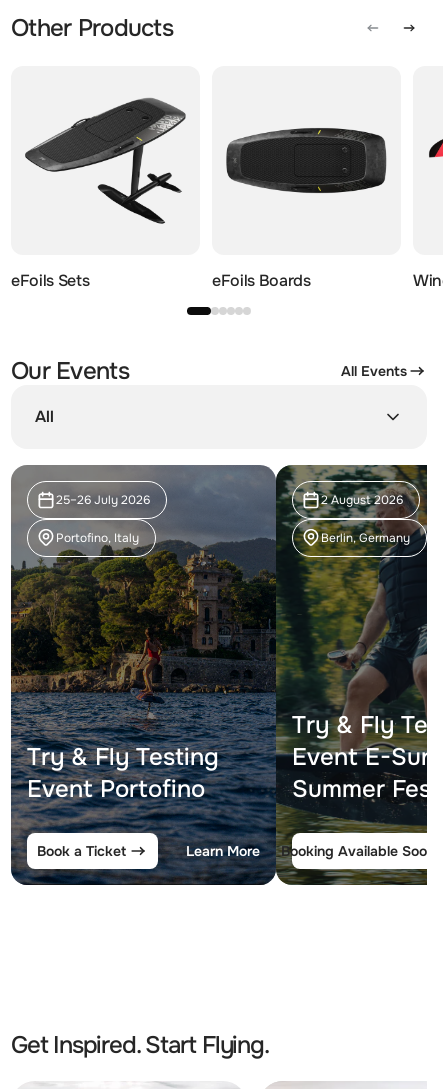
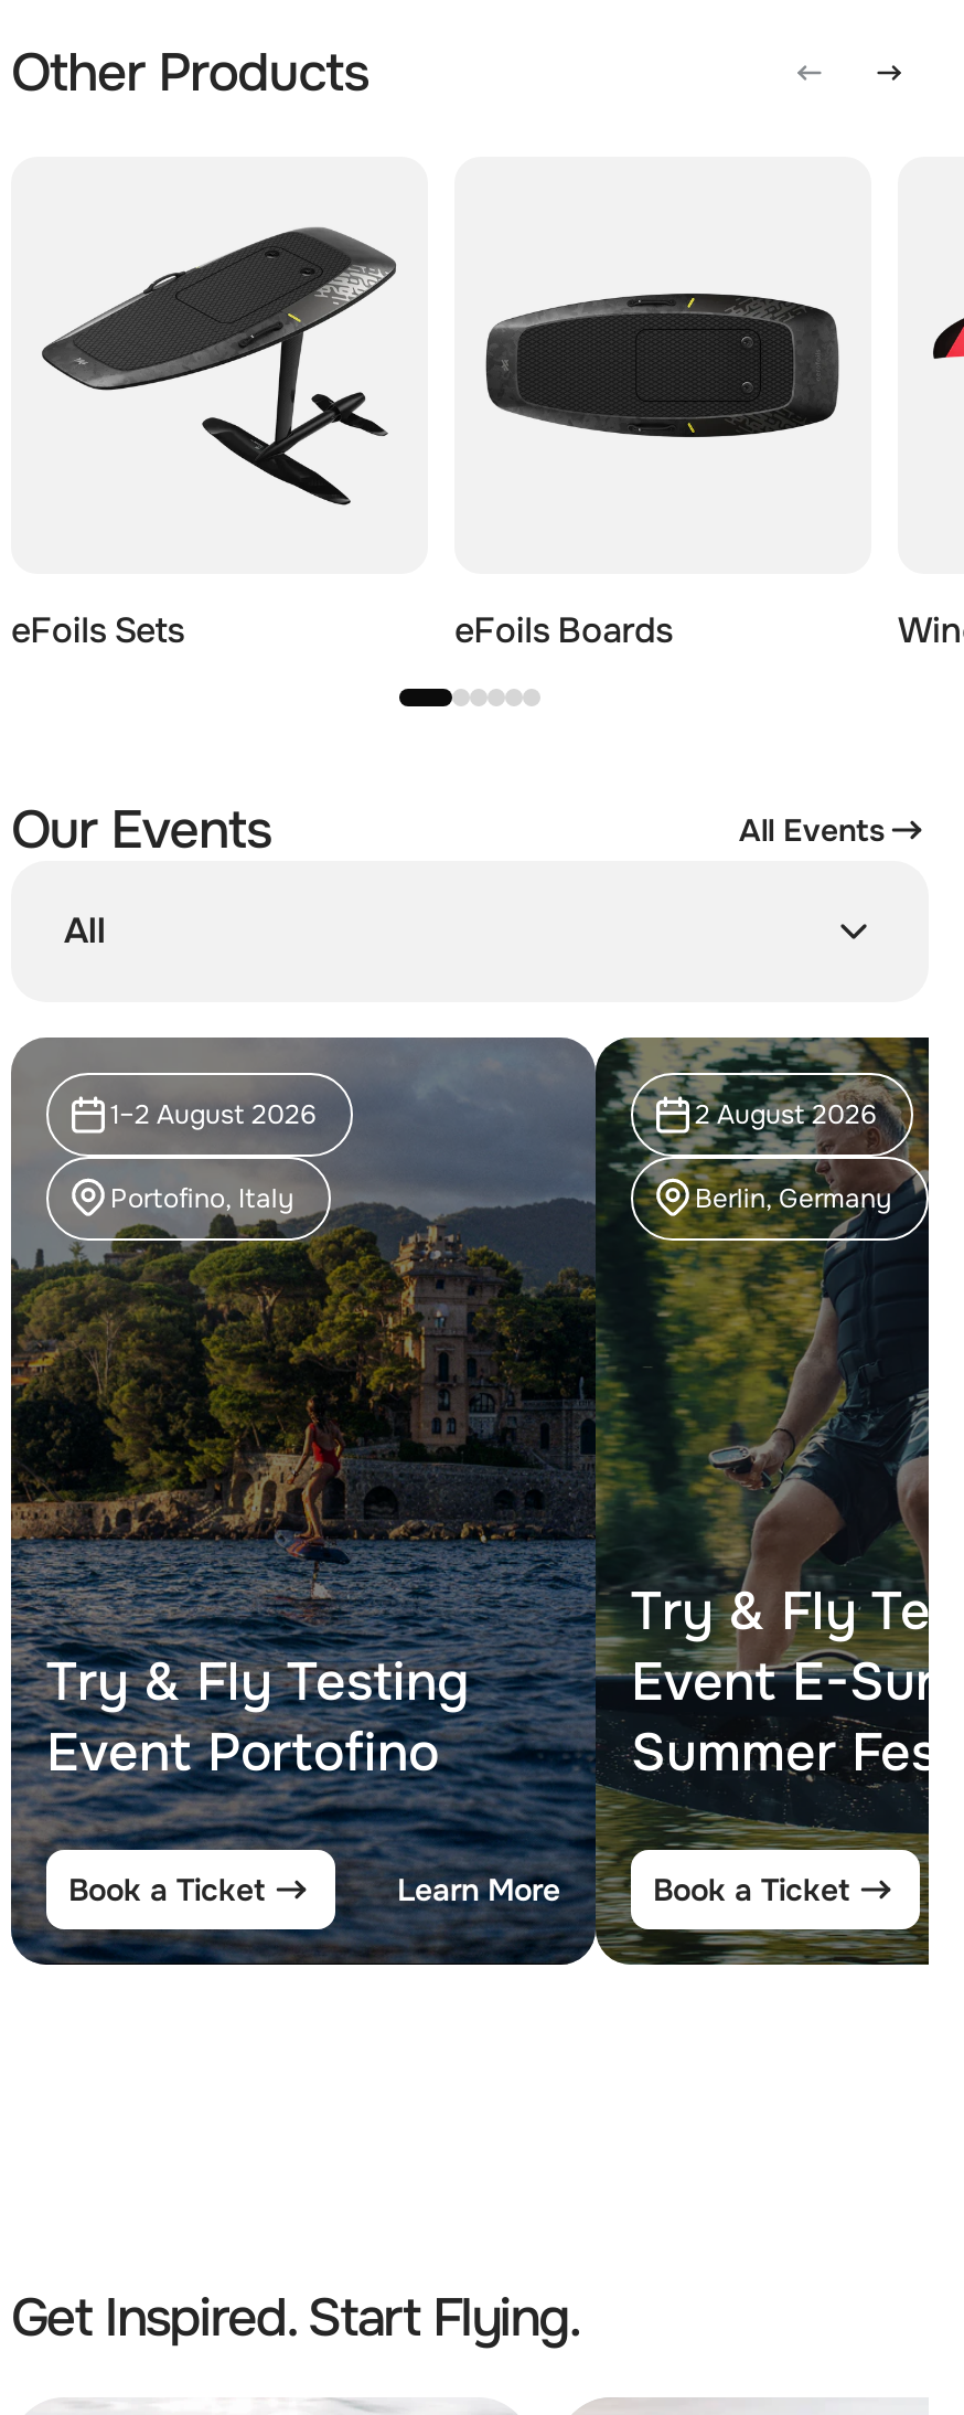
- 25–26 July 2026
+ 1–2 August 2026

- Booking Available Soon
+ Book a Ticket
